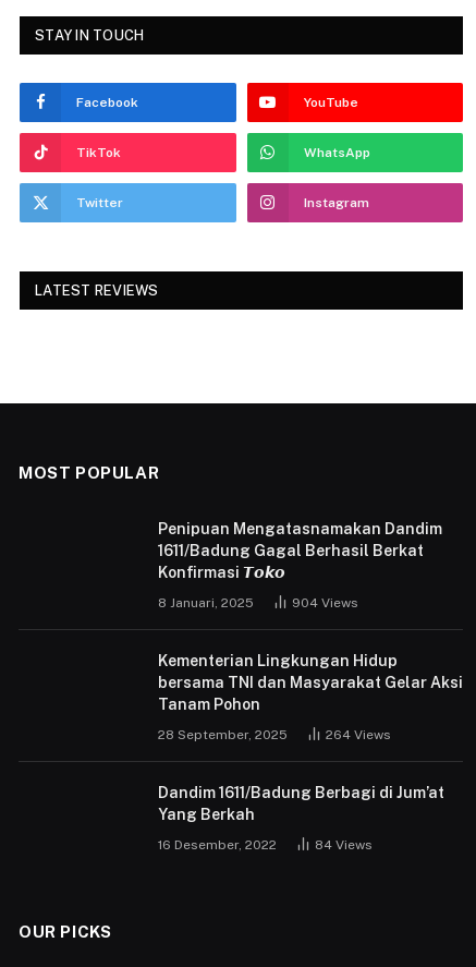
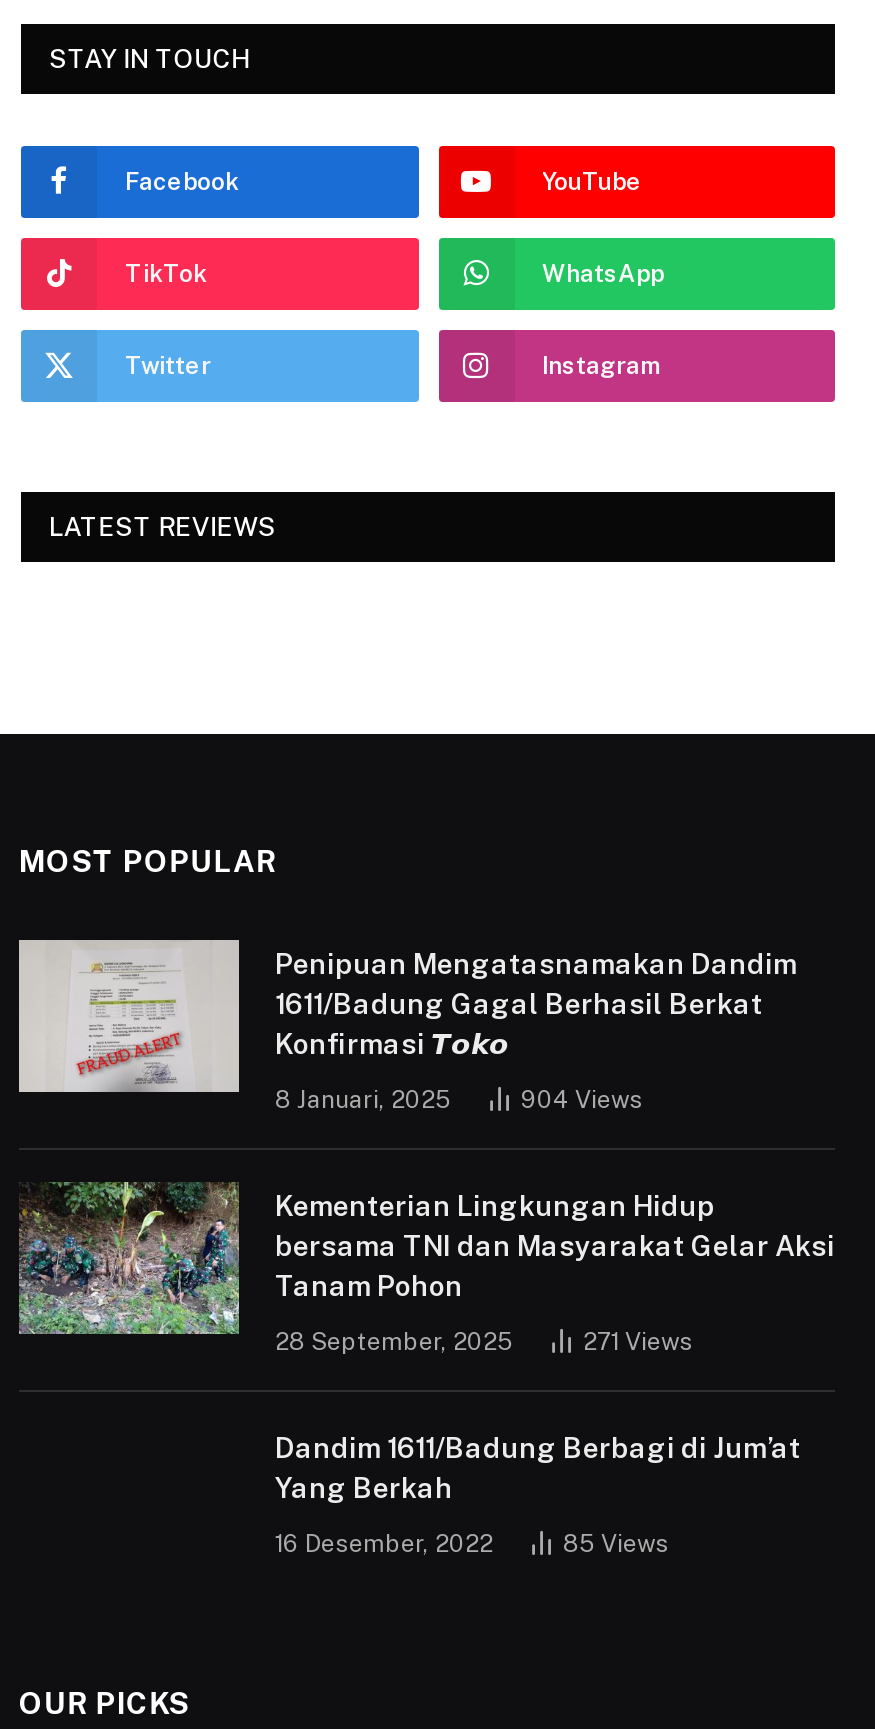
+ [image]

+ [image]

- 264 Views
+ 271 Views

- 84 Views
+ 85 Views
